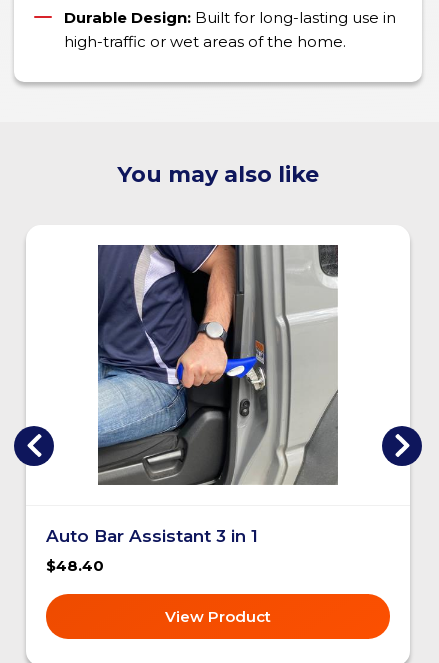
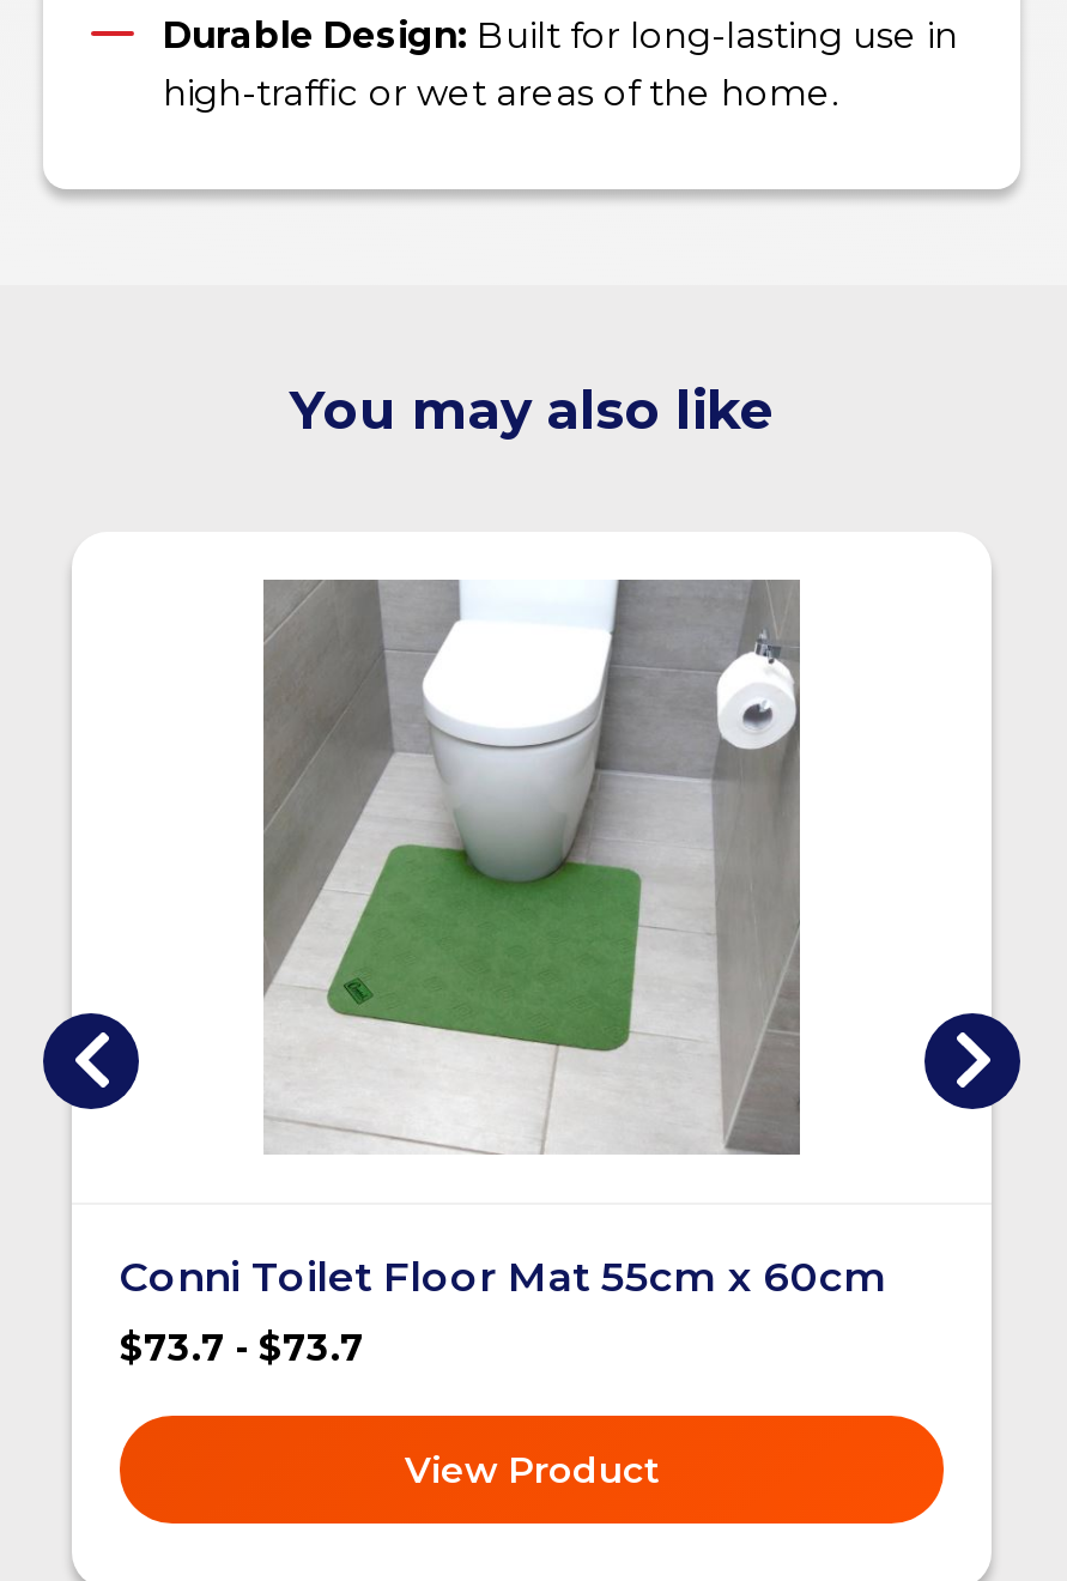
- [image]
+ [image]

- Auto Bar Assistant 3 in 1
+ Conni Toilet Floor Mat 55cm x 60cm

- $48.40
+ $73.7 - $73.7
